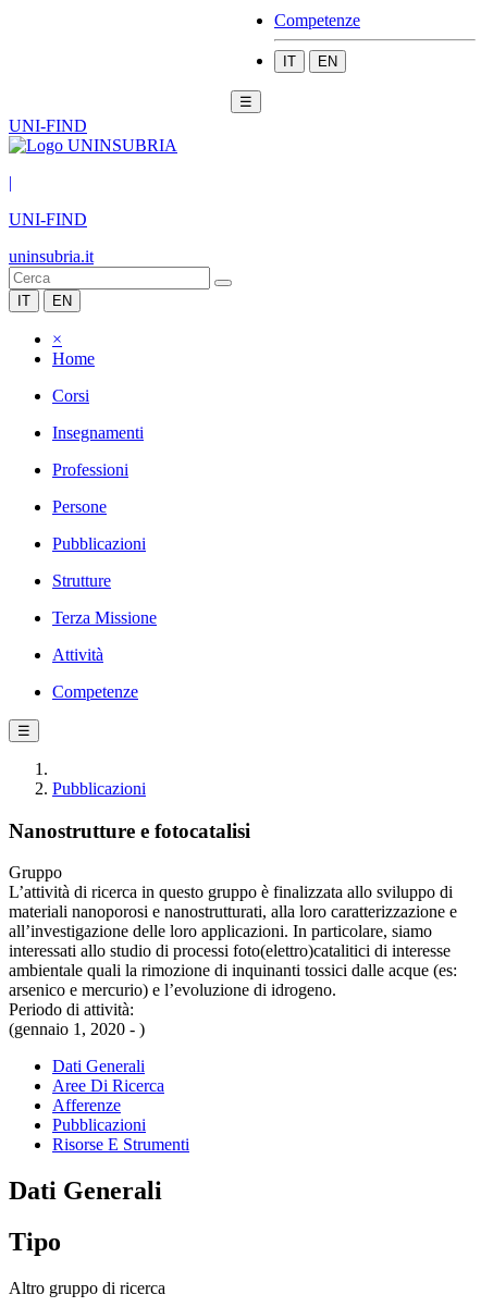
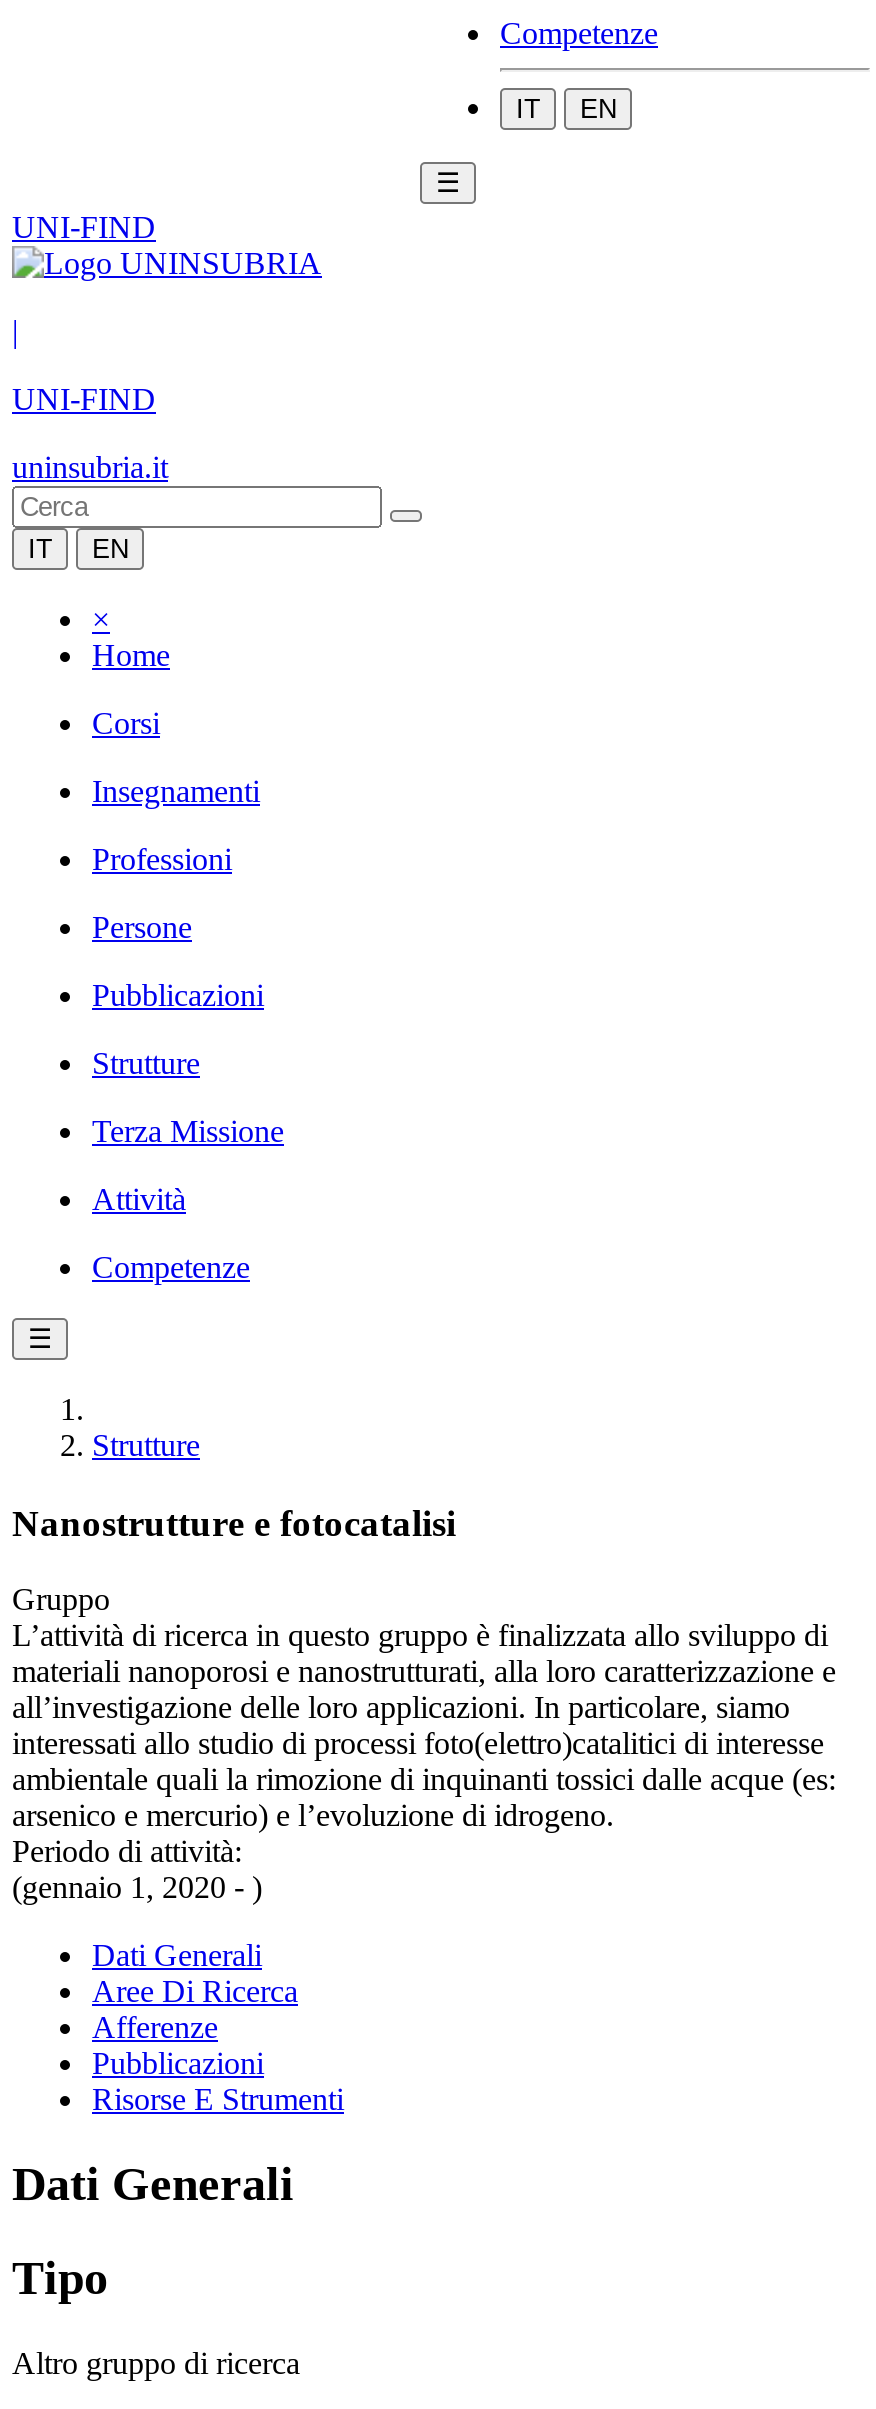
- Pubblicazioni
+ Strutture
